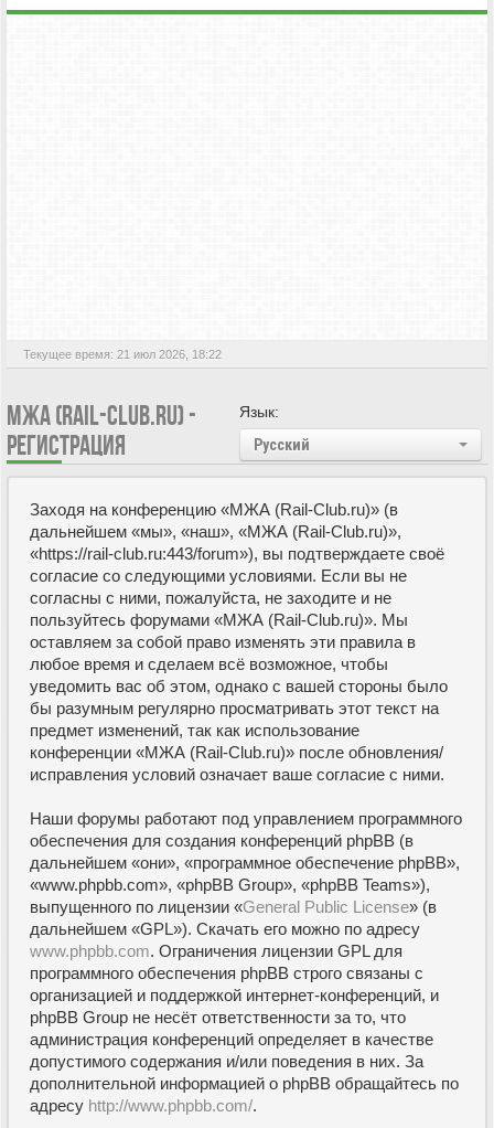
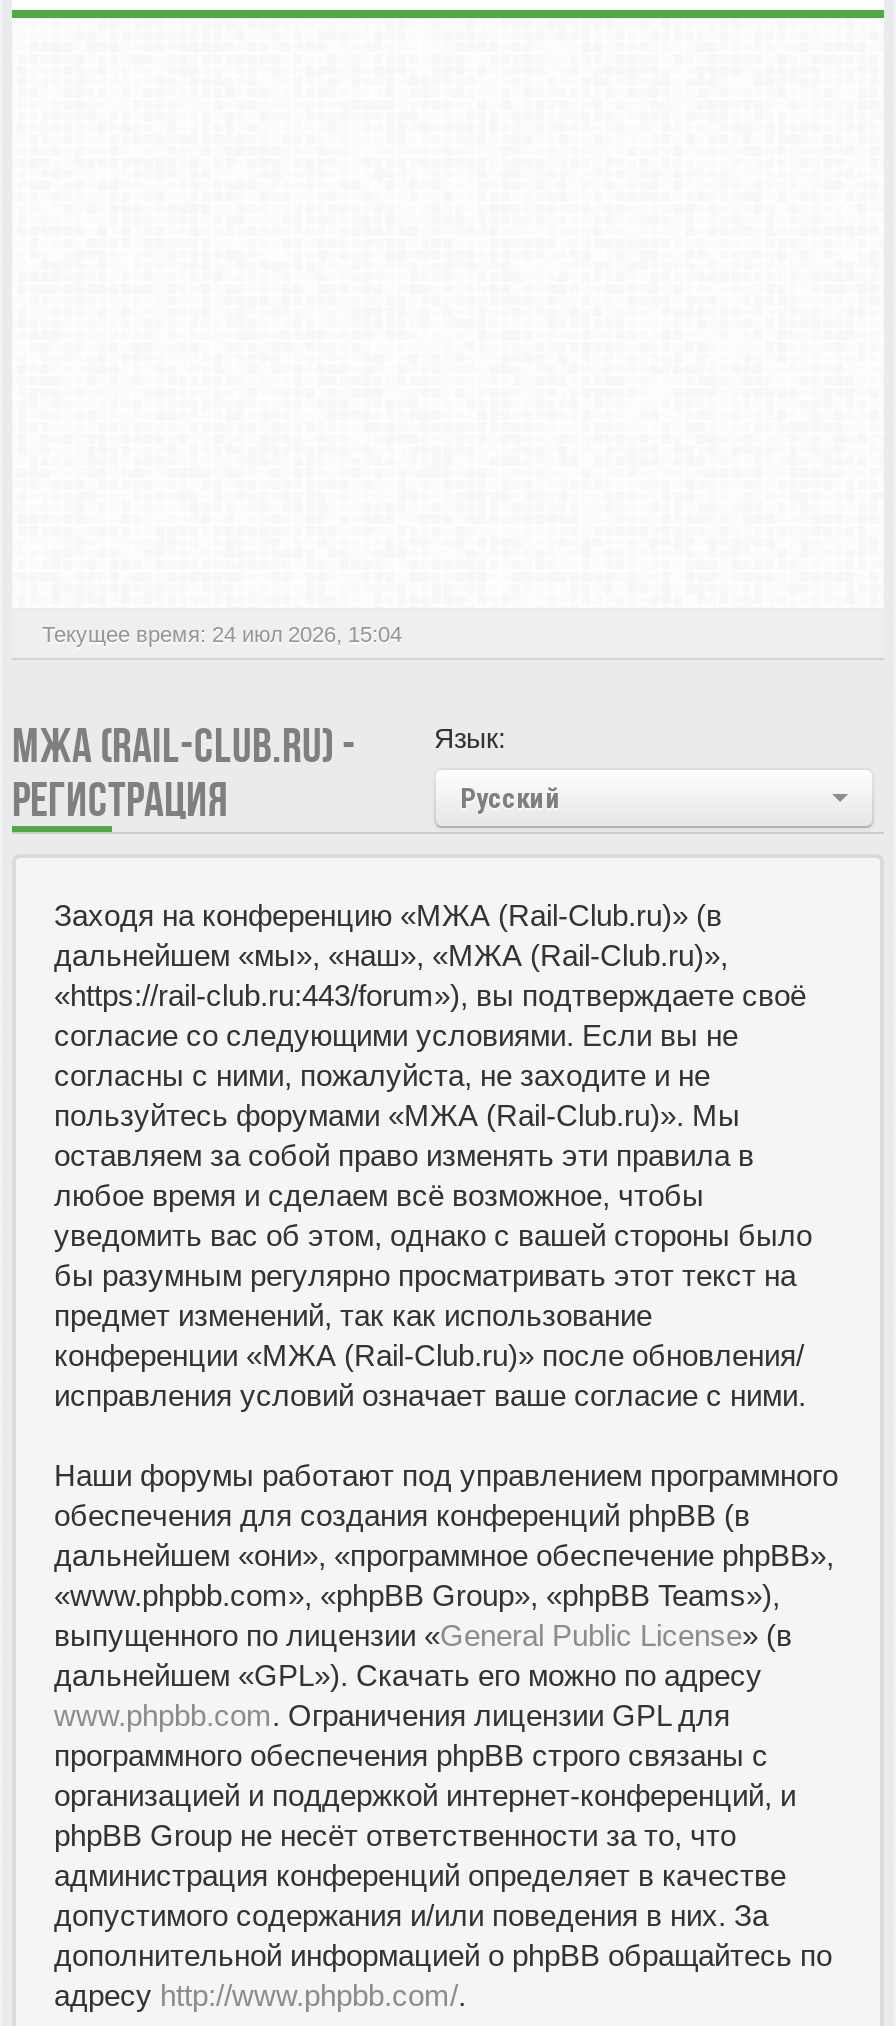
- Текущее время: 21 июл 2026, 18:22
+ Текущее время: 24 июл 2026, 15:04
